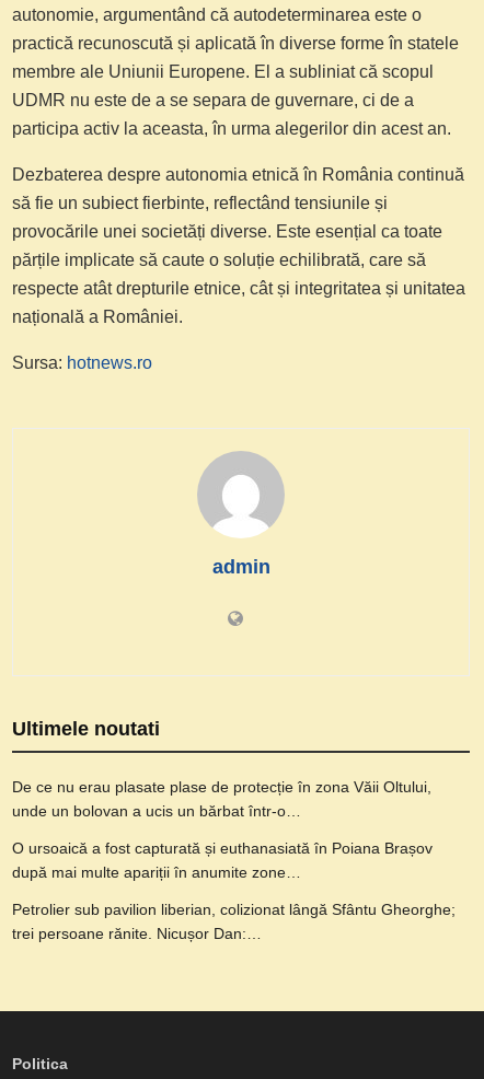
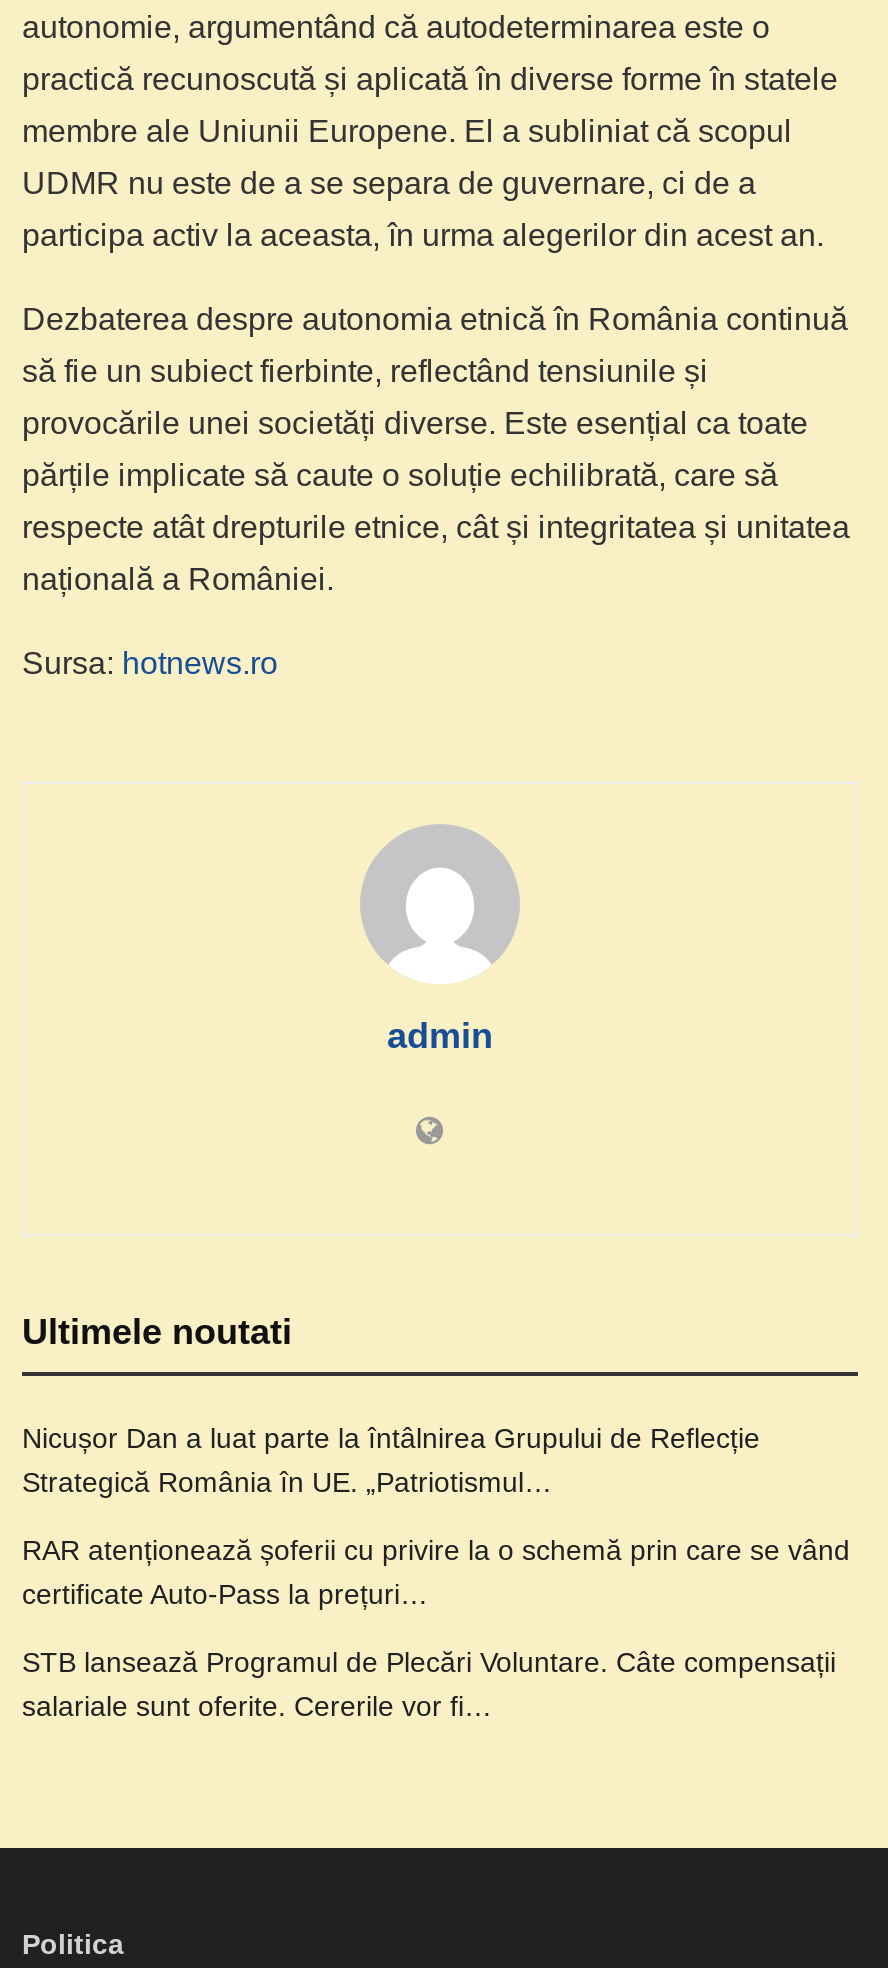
- De ce nu erau plasate plase de protecție în zona Văii Oltului,
- unde un bolovan a ucis un bărbat într-o…
+ Nicușor Dan a luat parte la întâlnirea Grupului de Reflecție
+ Strategică România în UE. „Patriotismul…

- O ursoaică a fost capturată și euthanasiată în Poiana Brașov
- după mai multe apariții în anumite zone…
+ RAR atenționează șoferii cu privire la o schemă prin care se vând
+ certificate Auto-Pass la prețuri…

- Petrolier sub pavilion liberian, colizionat lângă Sfântu Gheorghe;
- trei persoane rănite. Nicușor Dan:…
+ STB lansează Programul de Plecări Voluntare. Câte compensații
+ salariale sunt oferite. Cererile vor fi…
